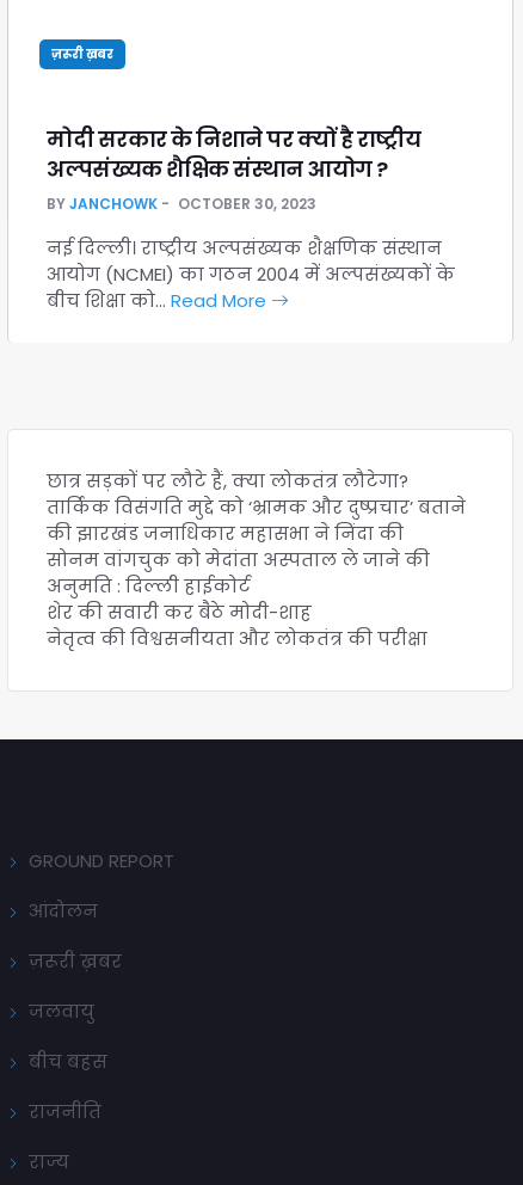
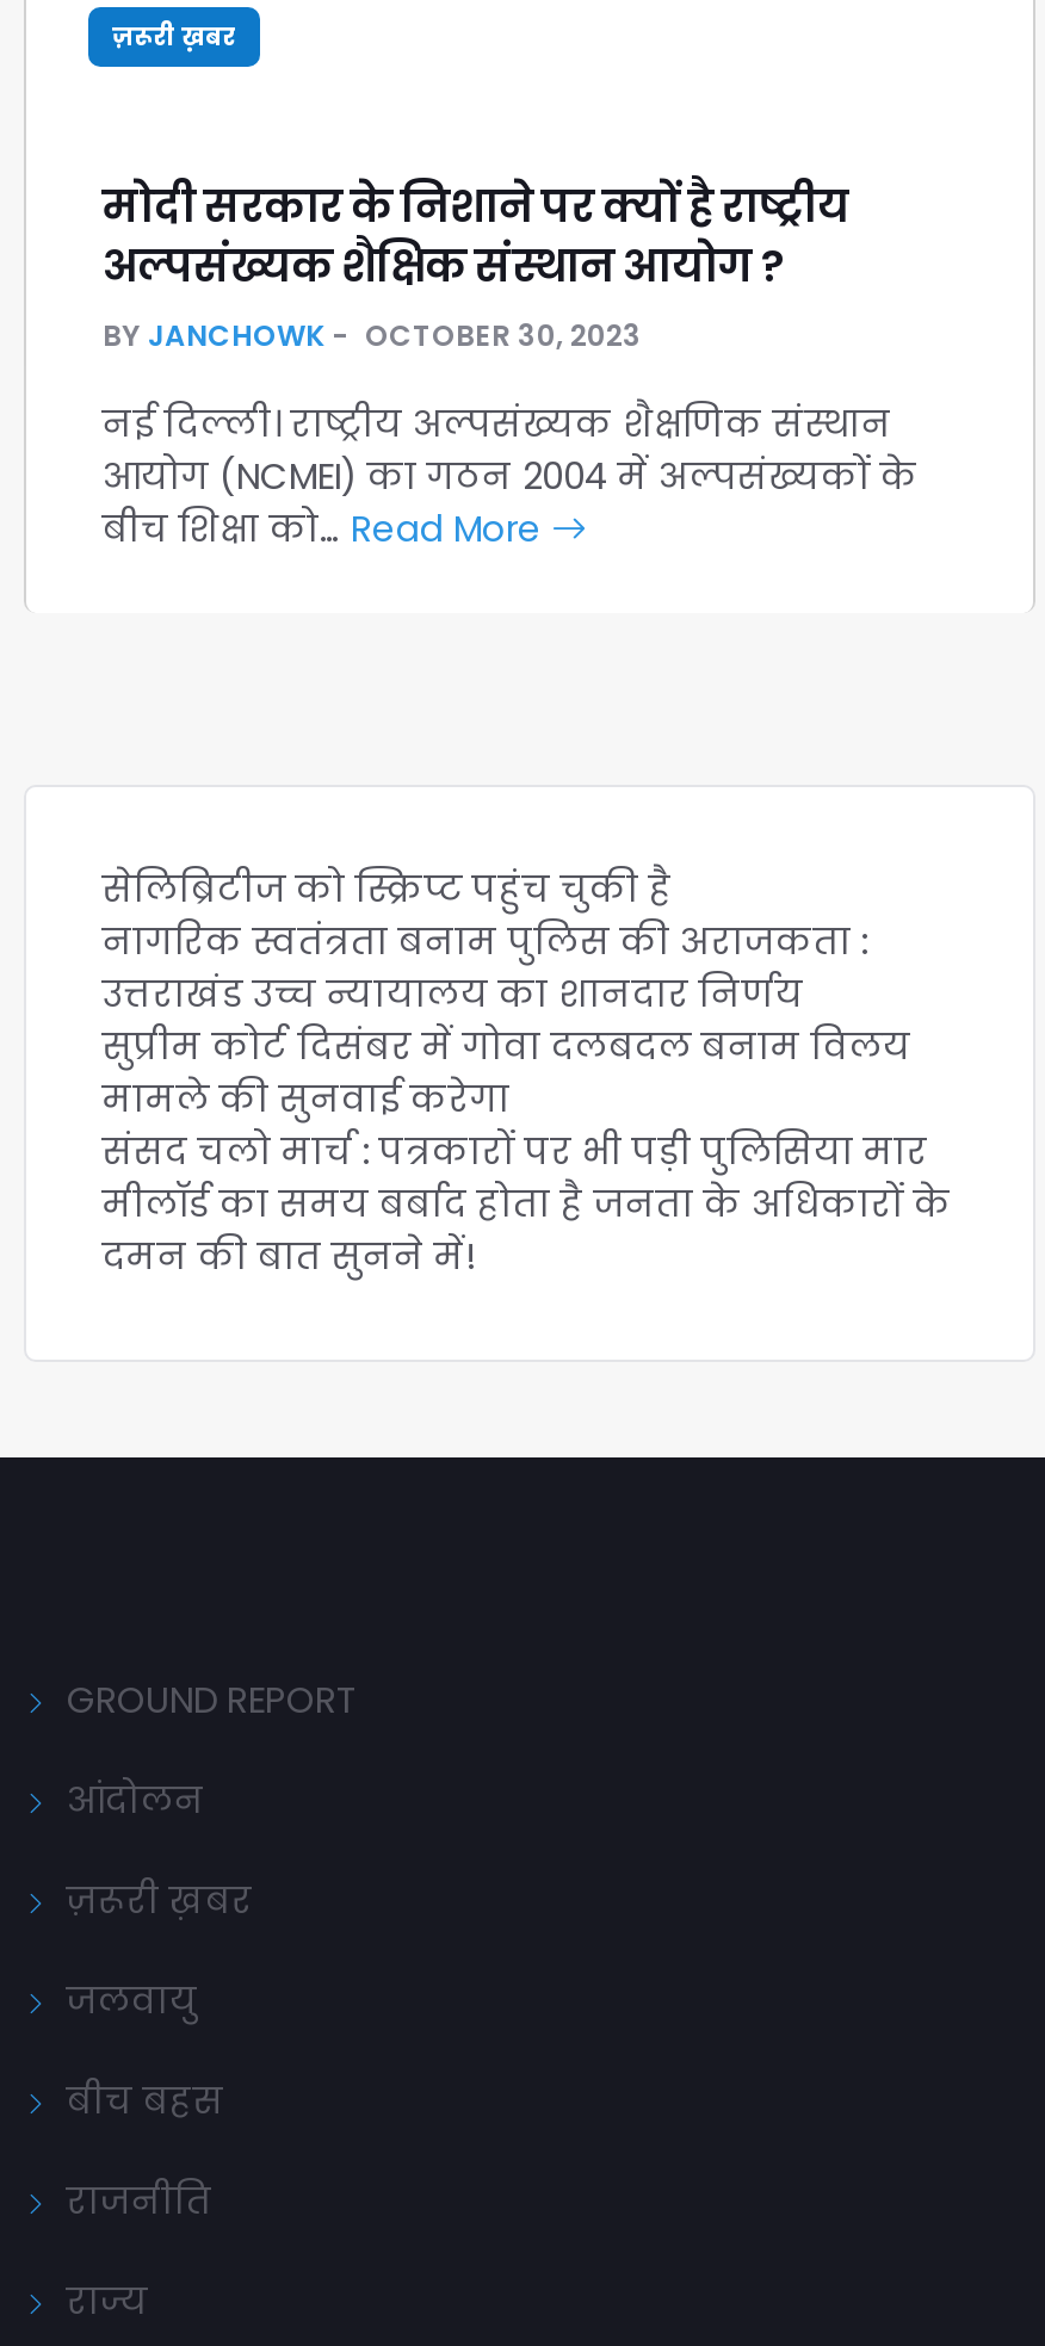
- छात्र सड़कों पर लौटे हैं, क्या लोकतंत्र लौटेगा?
- तार्किक विसंगति मुद्दे को ‘भ्रामक और दुष्प्रचार’ बताने
- की झारखंड जनाधिकार महासभा ने निंदा की
- सोनम वांगचुक को मेदांता अस्पताल ले जाने की
- अनुमति : दिल्ली हाईकोर्ट
- शेर की सवारी कर बैठे मोदी-शाह
- नेतृत्व की विश्वसनीयता और लोकतंत्र की परीक्षा
+ सेलिब्रिटीज को स्क्रिप्ट पहुंच चुकी है
+ नागरिक स्वतंत्रता बनाम पुलिस की अराजकता :
+ उत्तराखंड उच्च न्यायालय का शानदार निर्णय
+ सुप्रीम कोर्ट दिसंबर में गोवा दलबदल बनाम विलय
+ मामले की सुनवाई करेगा
+ संसद चलो मार्च : पत्रकारों पर भी पड़ी पुलिसिया मार
+ मीलॉर्ड का समय बर्बाद होता है जनता के अधिकारों के
+ दमन की बात सुनने में!
